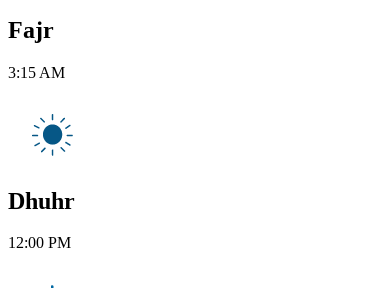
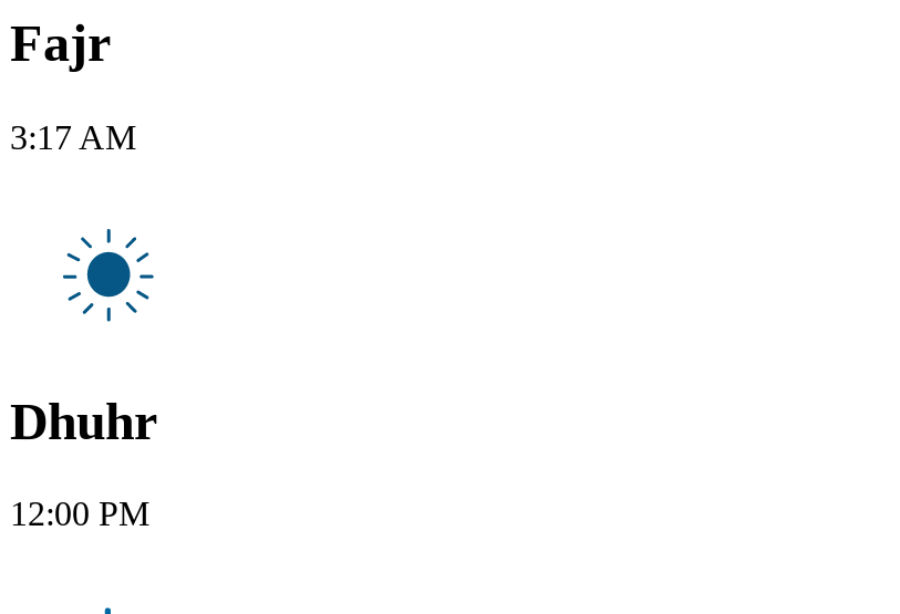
- 3:15 AM
+ 3:17 AM
